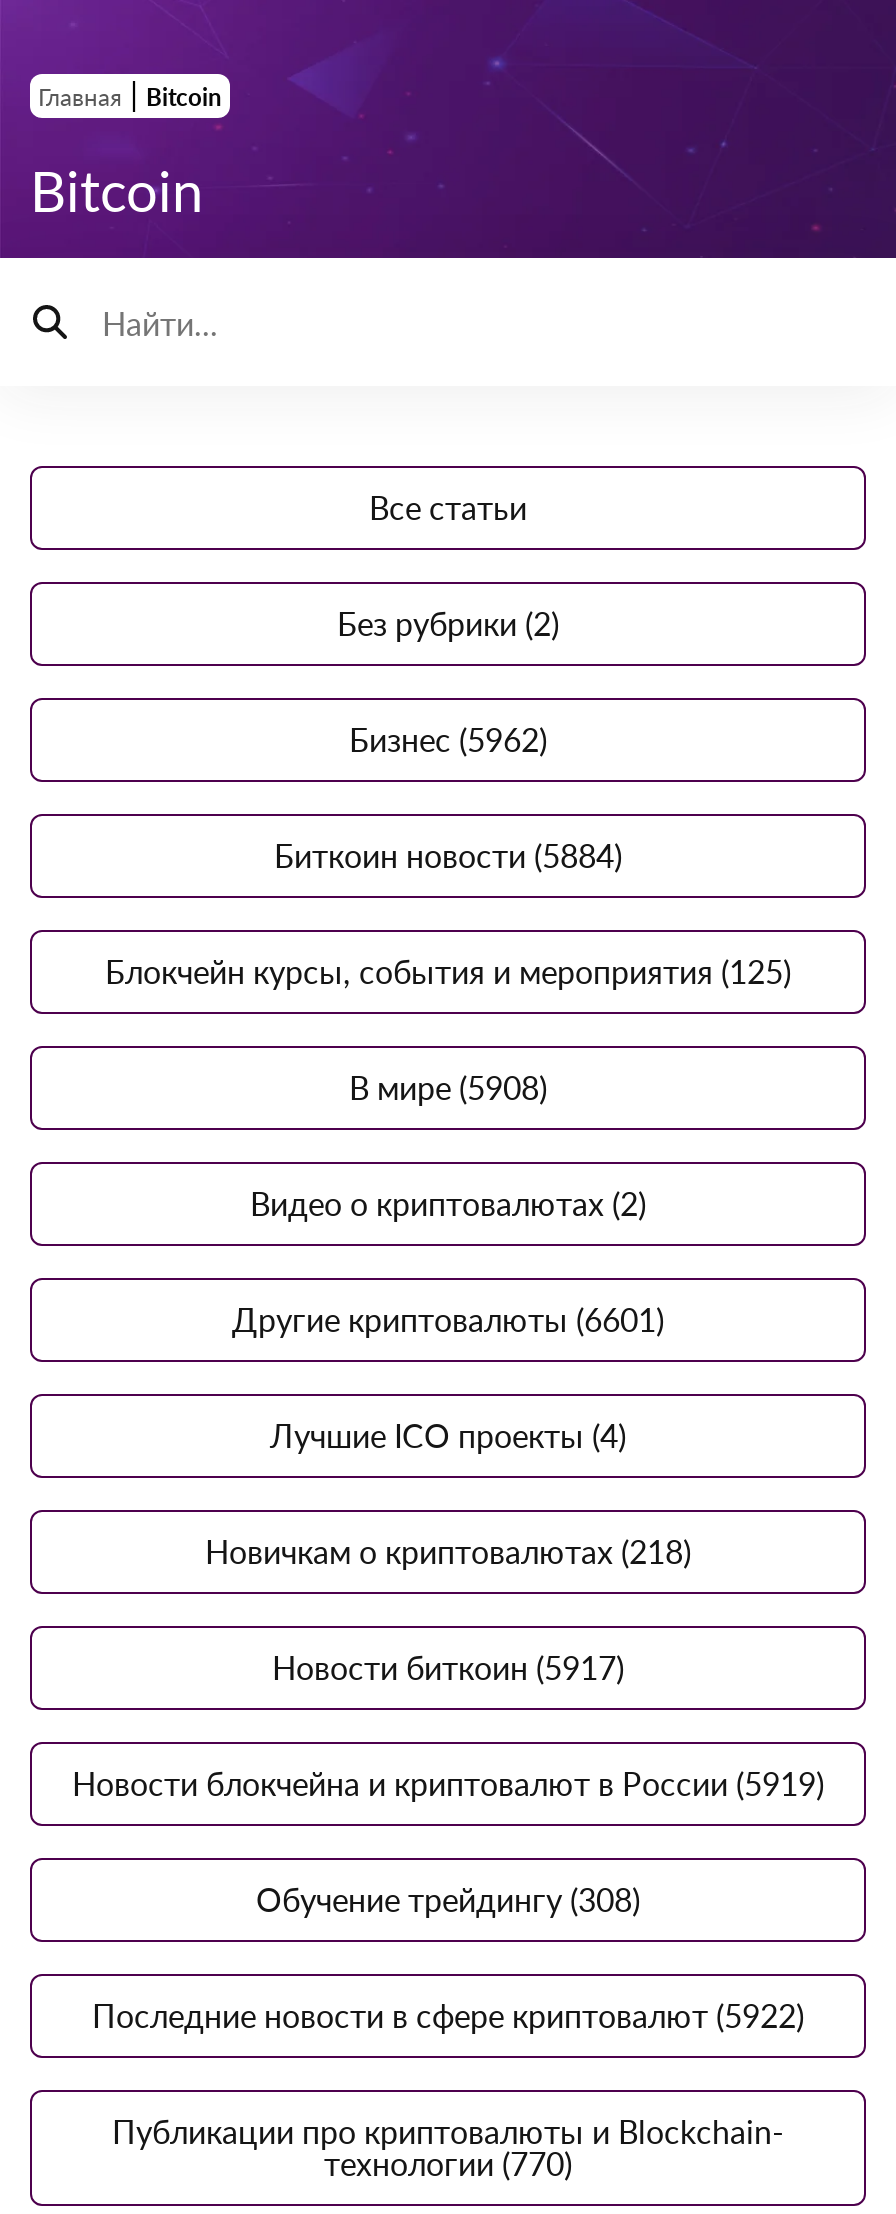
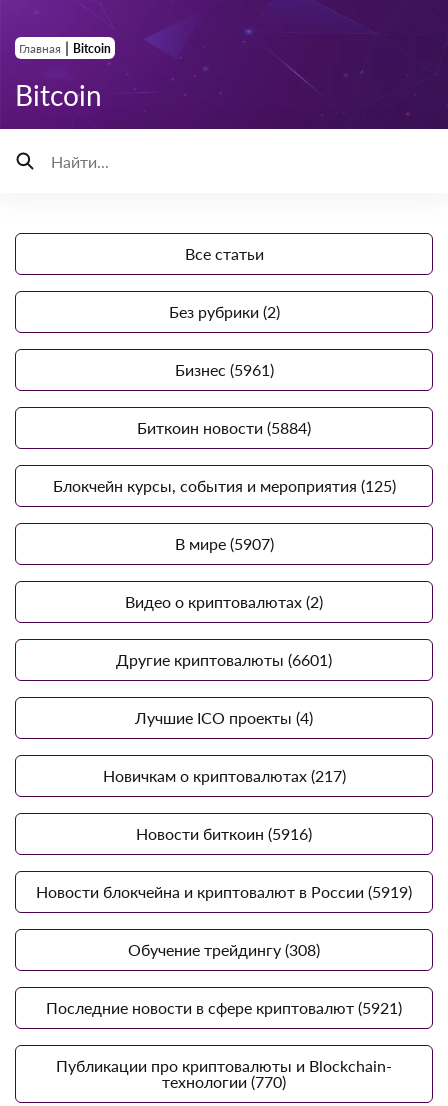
- Бизнес (5962)
+ Бизнес (5961)

- В мире (5908)
+ В мире (5907)

- Новичкам о криптовалютах (218)
+ Новичкам о криптовалютах (217)

- Новости биткоин (5917)
+ Новости биткоин (5916)

- Последние новости в сфере криптовалют (5922)
+ Последние новости в сфере криптовалют (5921)
